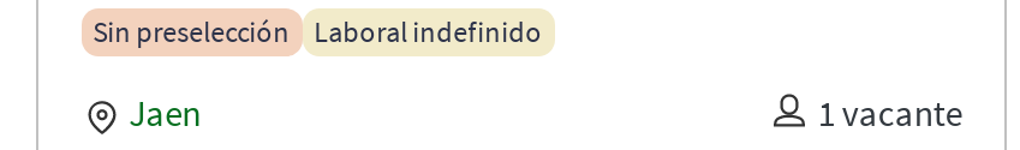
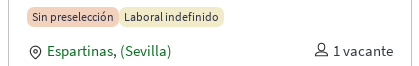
- Jaen
+ Espartinas, (Sevilla)
